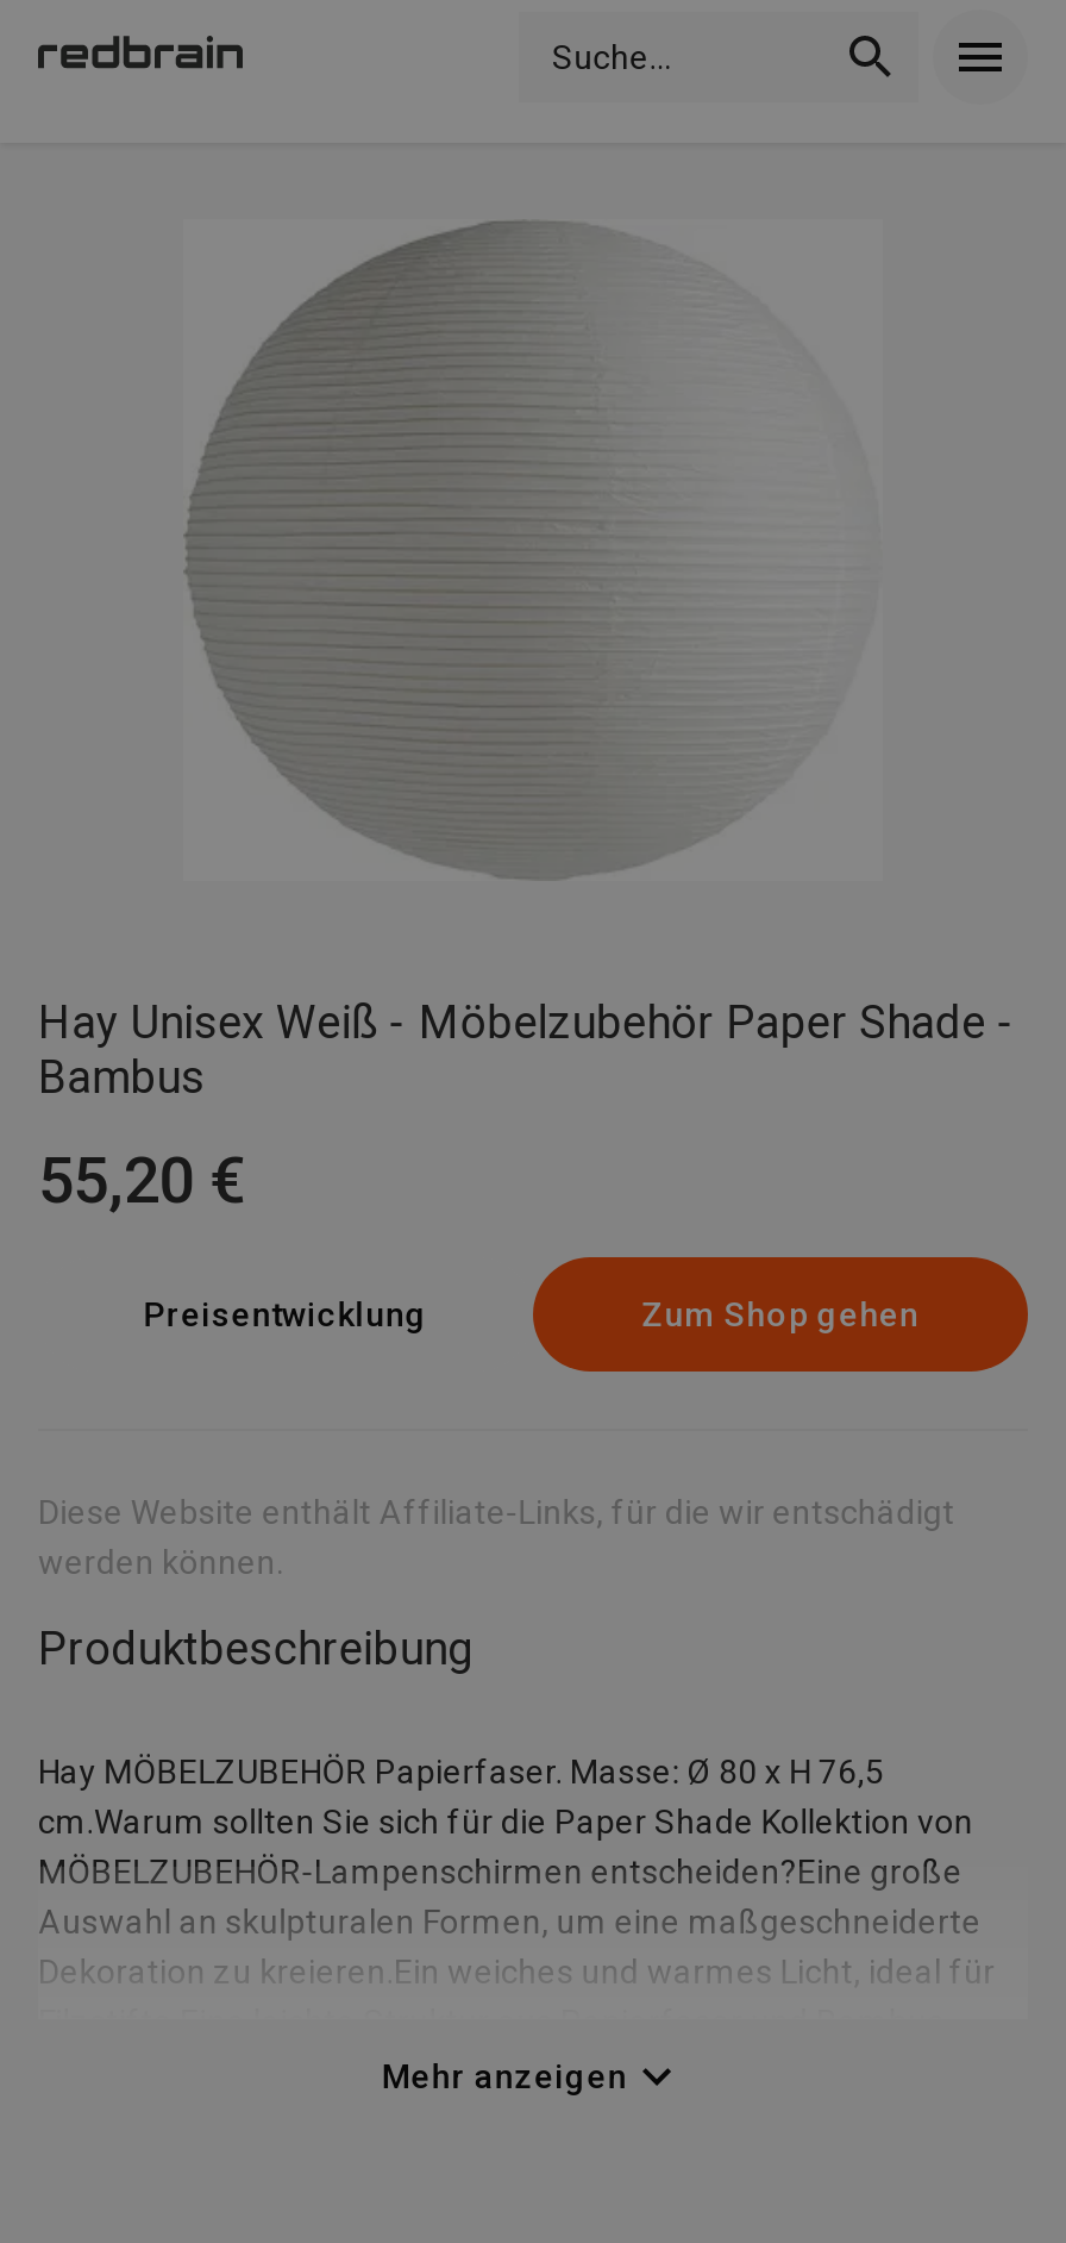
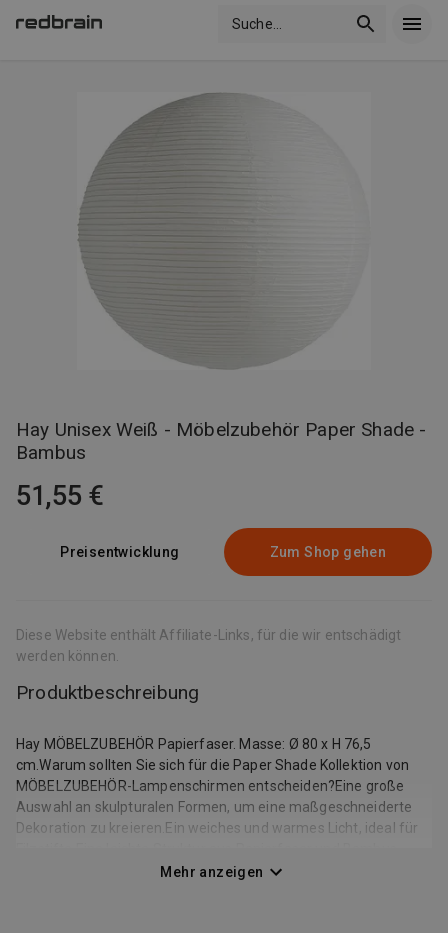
- 55,20 €
+ 51,55 €
